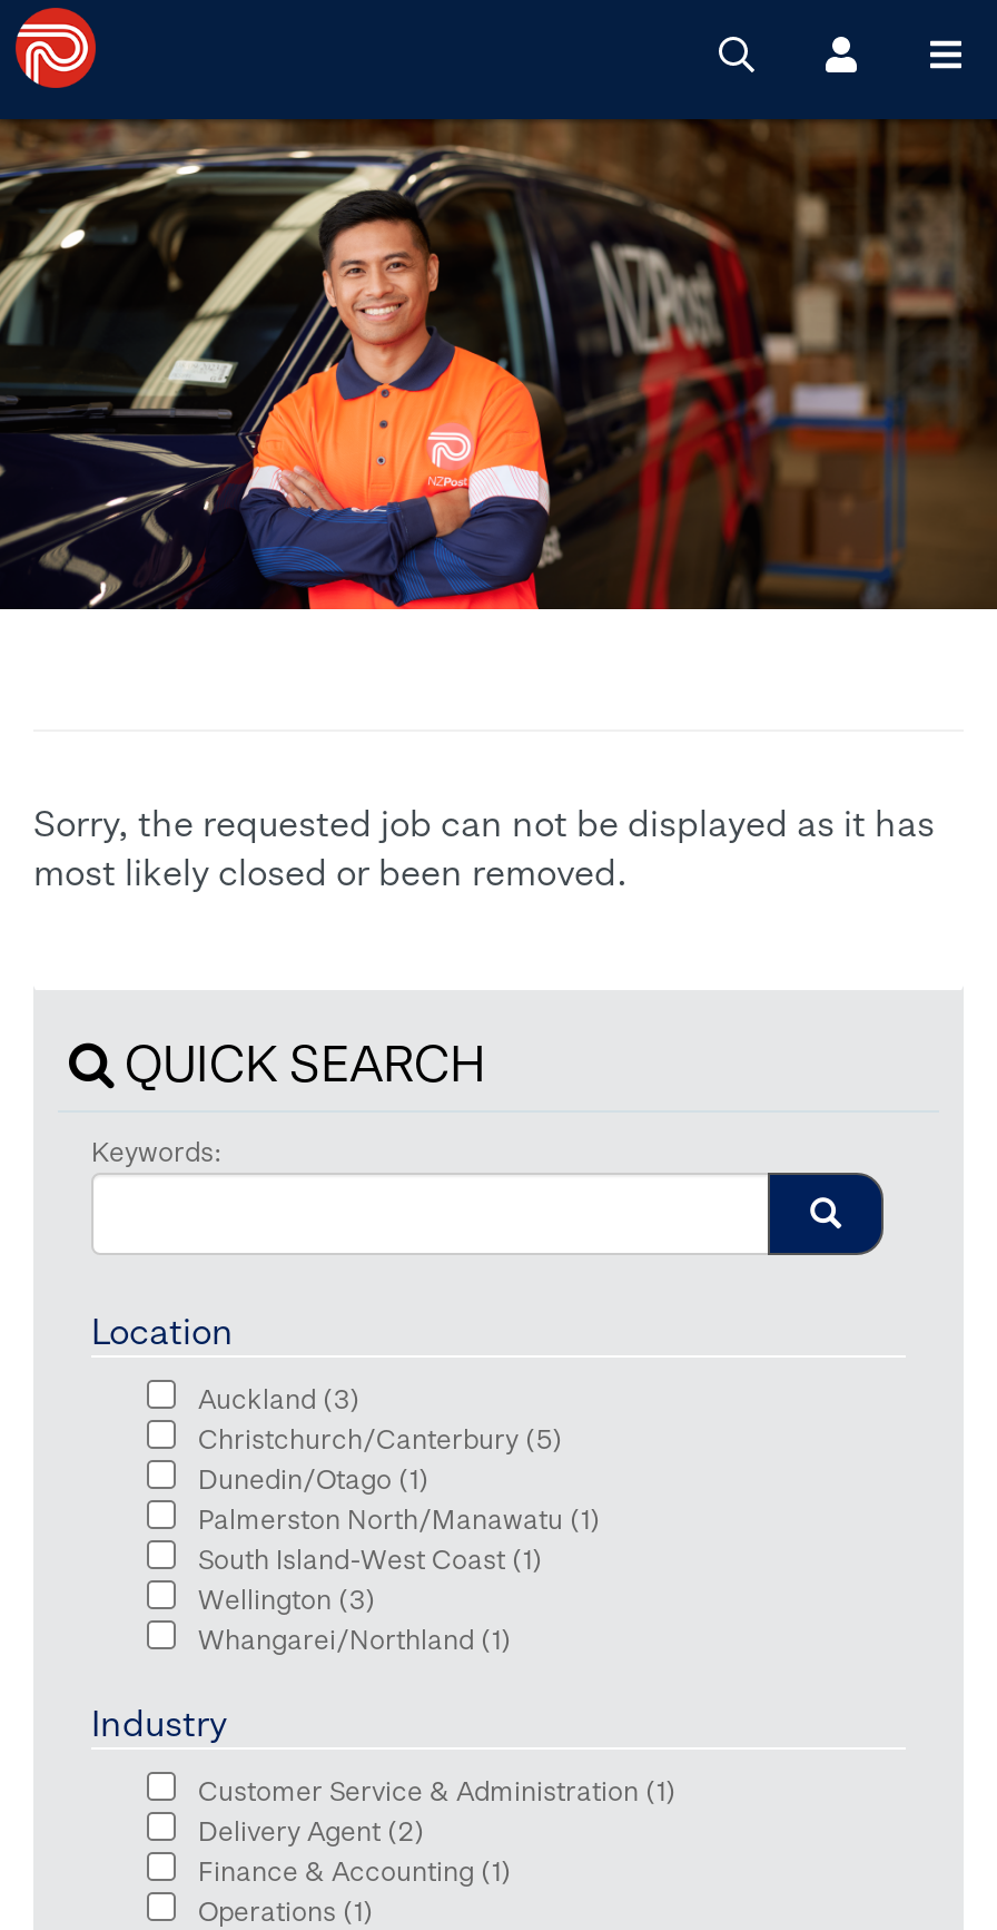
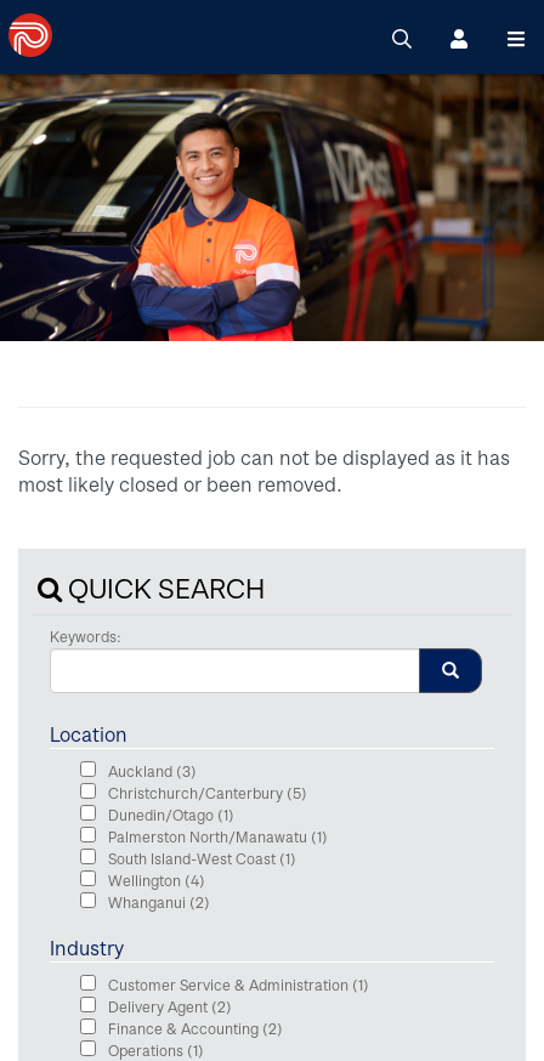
- Wellington (3)
- Whangarei/Northland (1)
+ Wellington (4)
+ Whanganui (2)

- Finance & Accounting (1)
+ Finance & Accounting (2)
